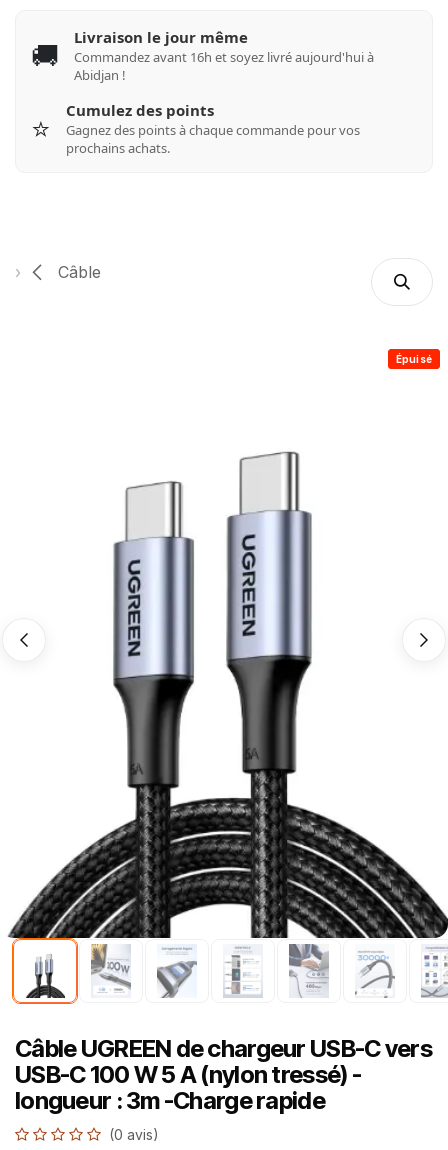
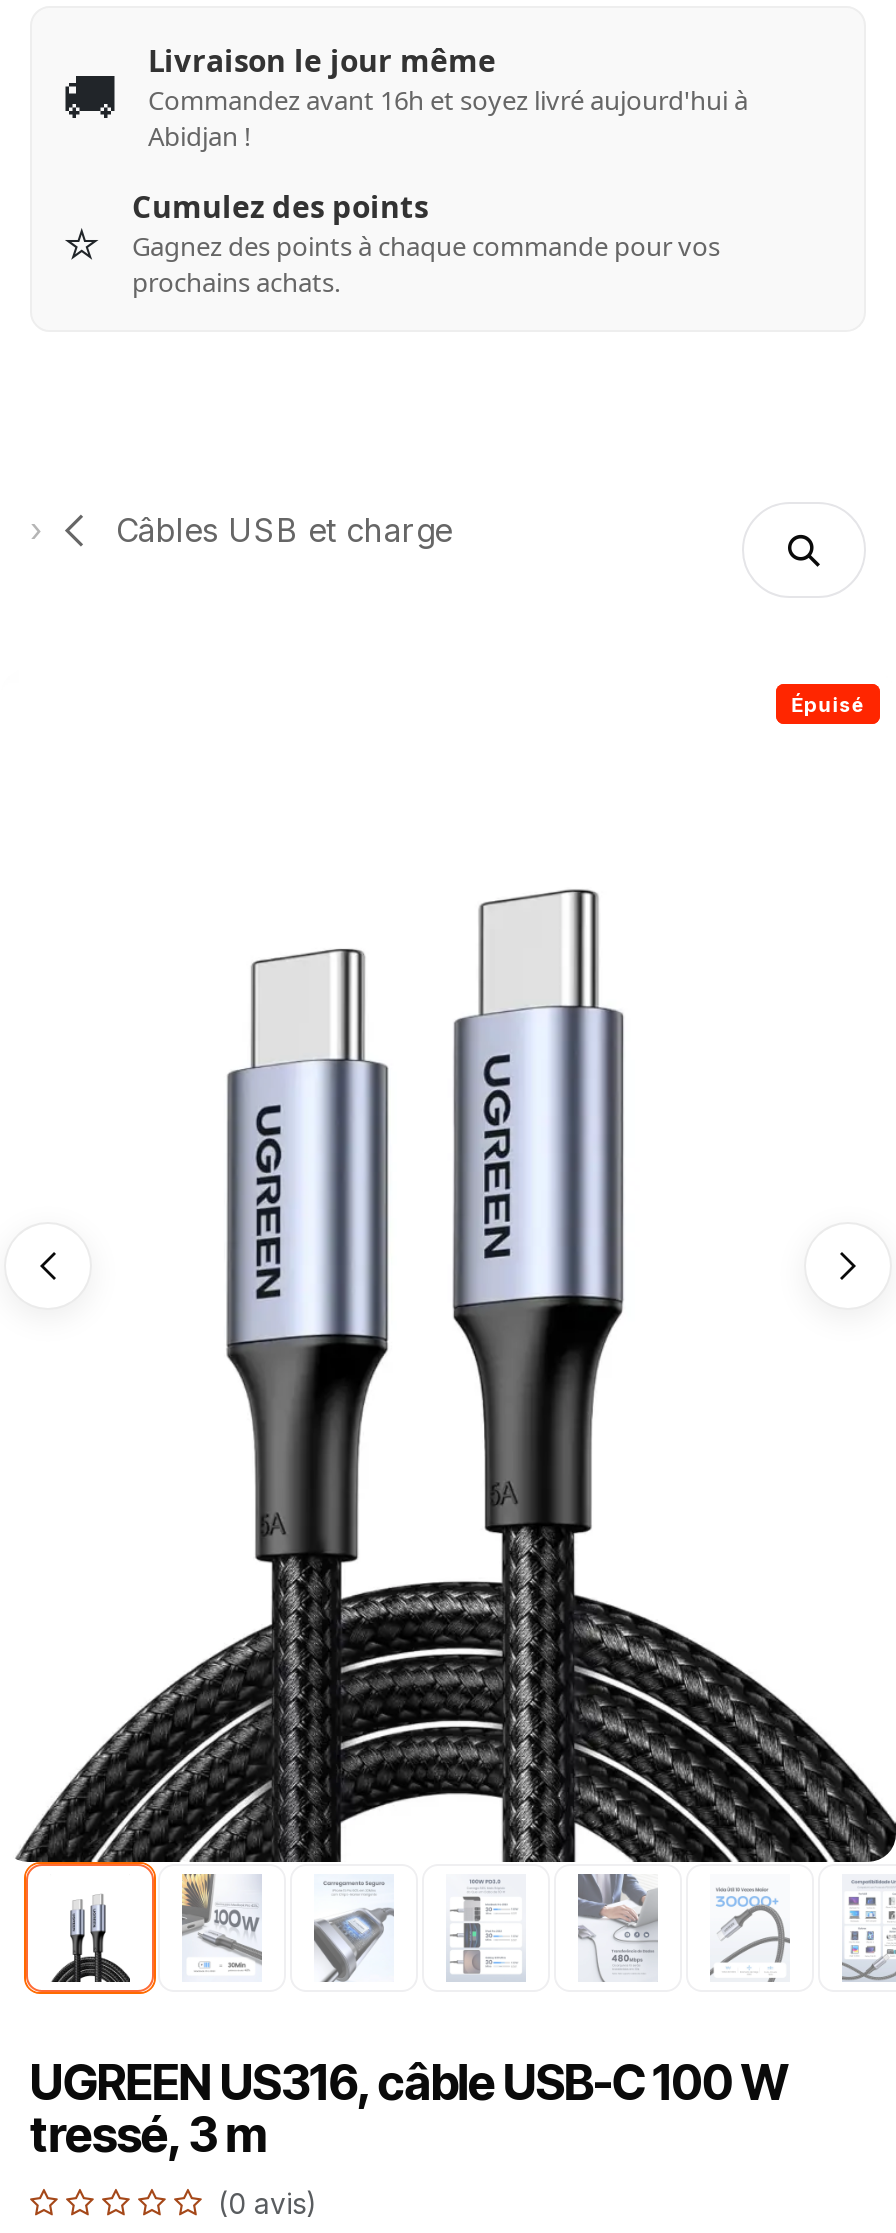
- Câble
+ Câbles USB et charge

- Câble UGREEN de chargeur USB-C vers
- USB-C 100 W 5 A (nylon tressé) -
- longueur : 3m -Charge rapide
+ UGREEN US316, câble USB-C 100 W
+ tressé, 3 m
